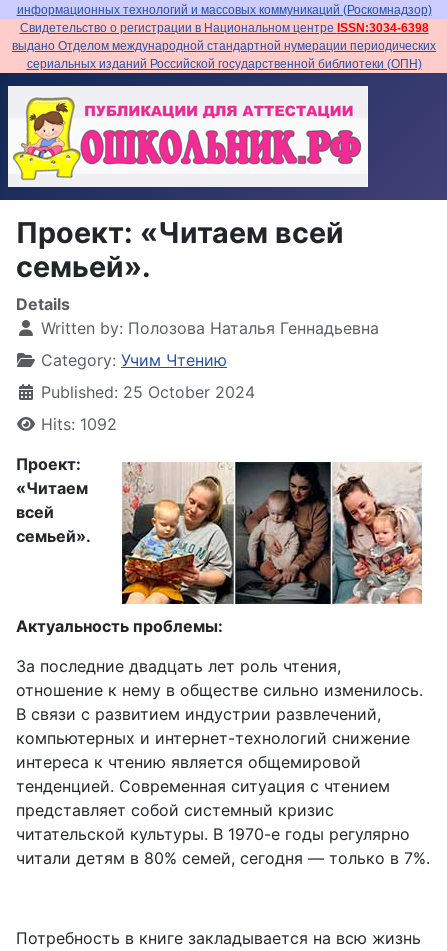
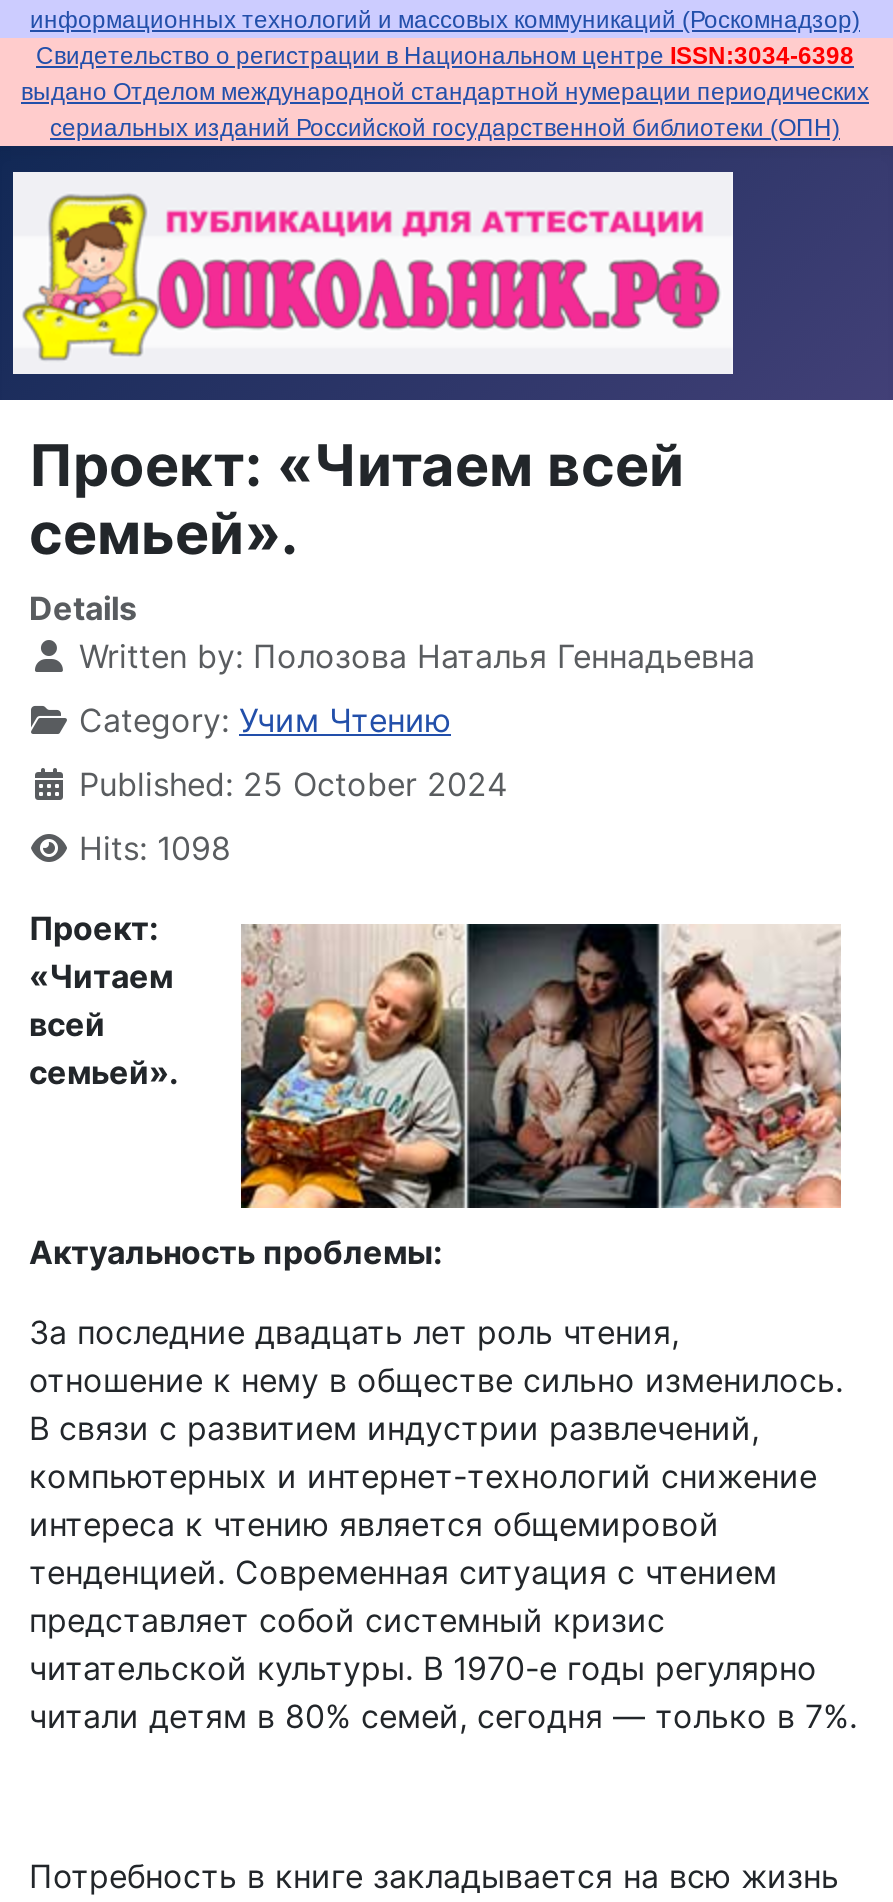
- Hits: 1092
+ Hits: 1098
